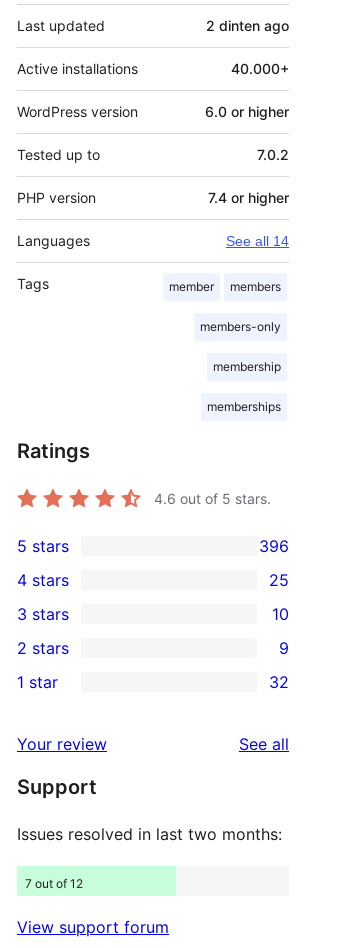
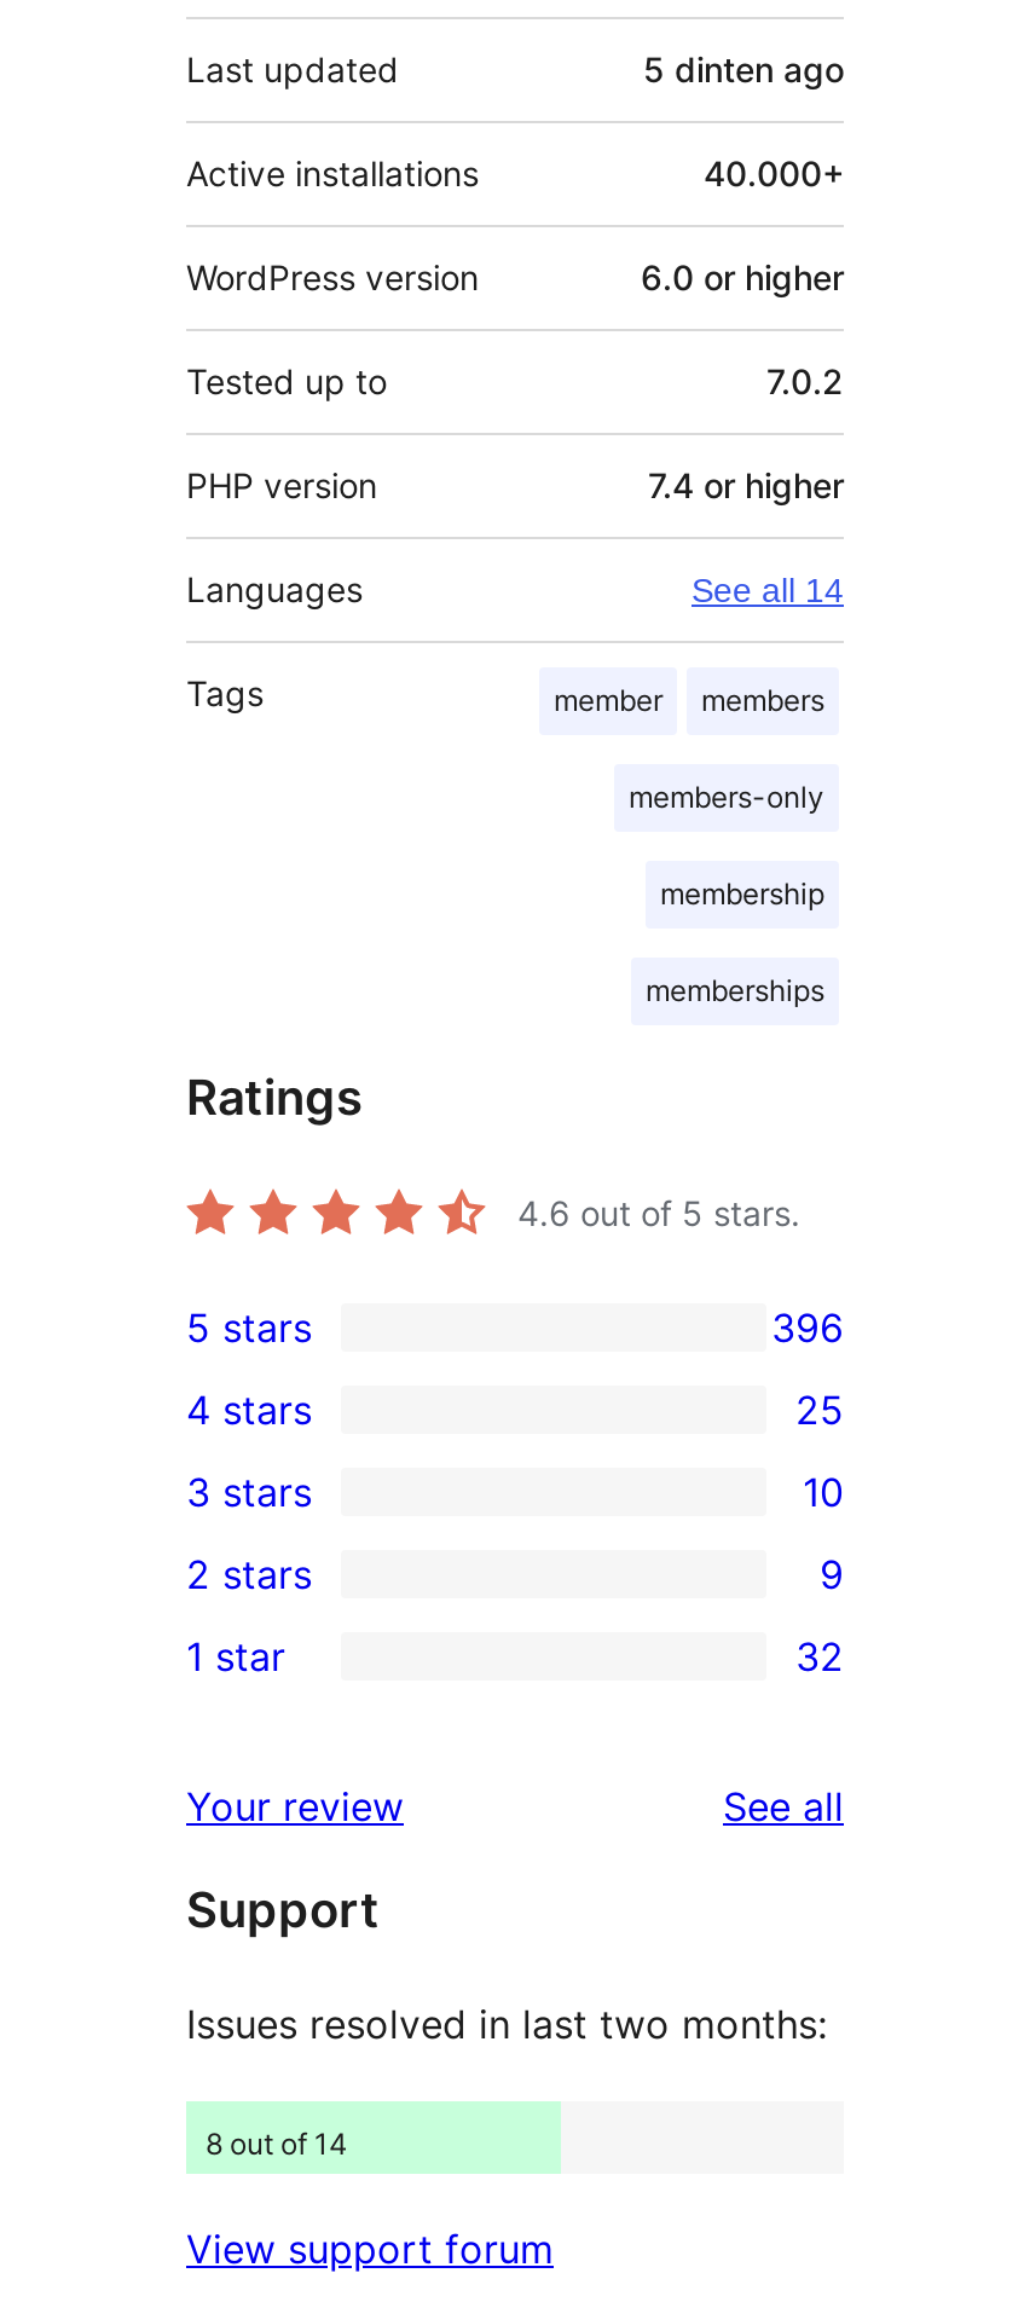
- 2 dinten ago
+ 5 dinten ago

- 7 out of 12
+ 8 out of 14
